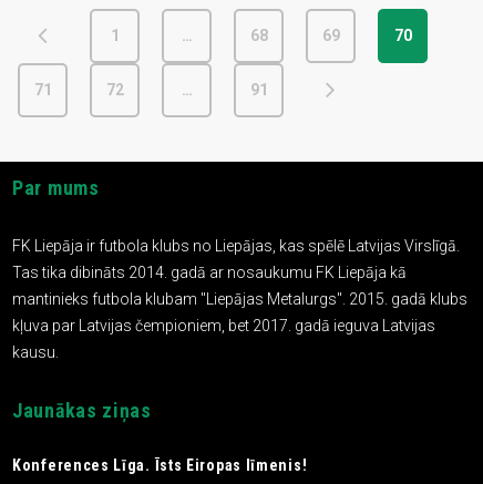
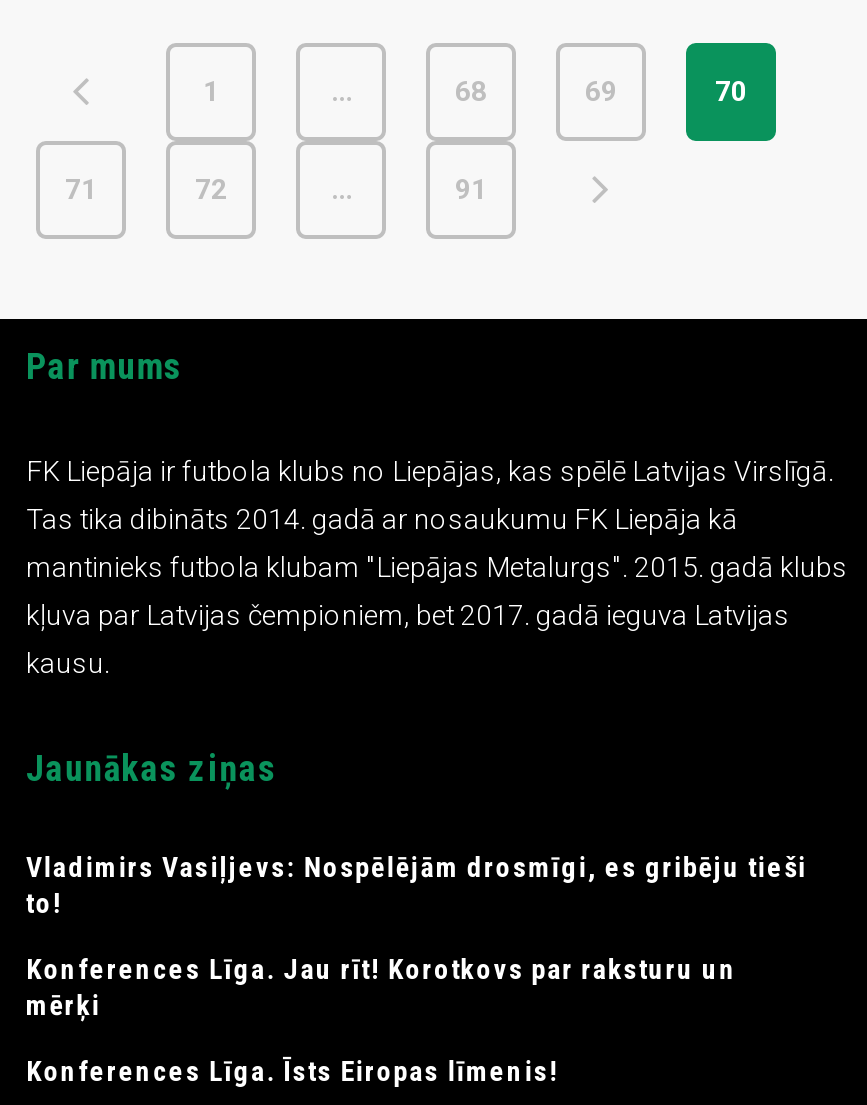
+ Vladimirs Vasiļjevs: Nospēlējām drosmīgi, es gribēju tieši
+ to!
+ Konferences Līga. Jau rīt! Korotkovs par raksturu un
+ mērķi
